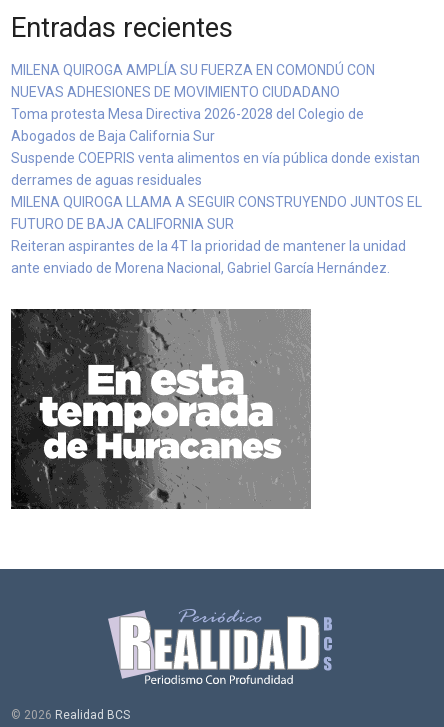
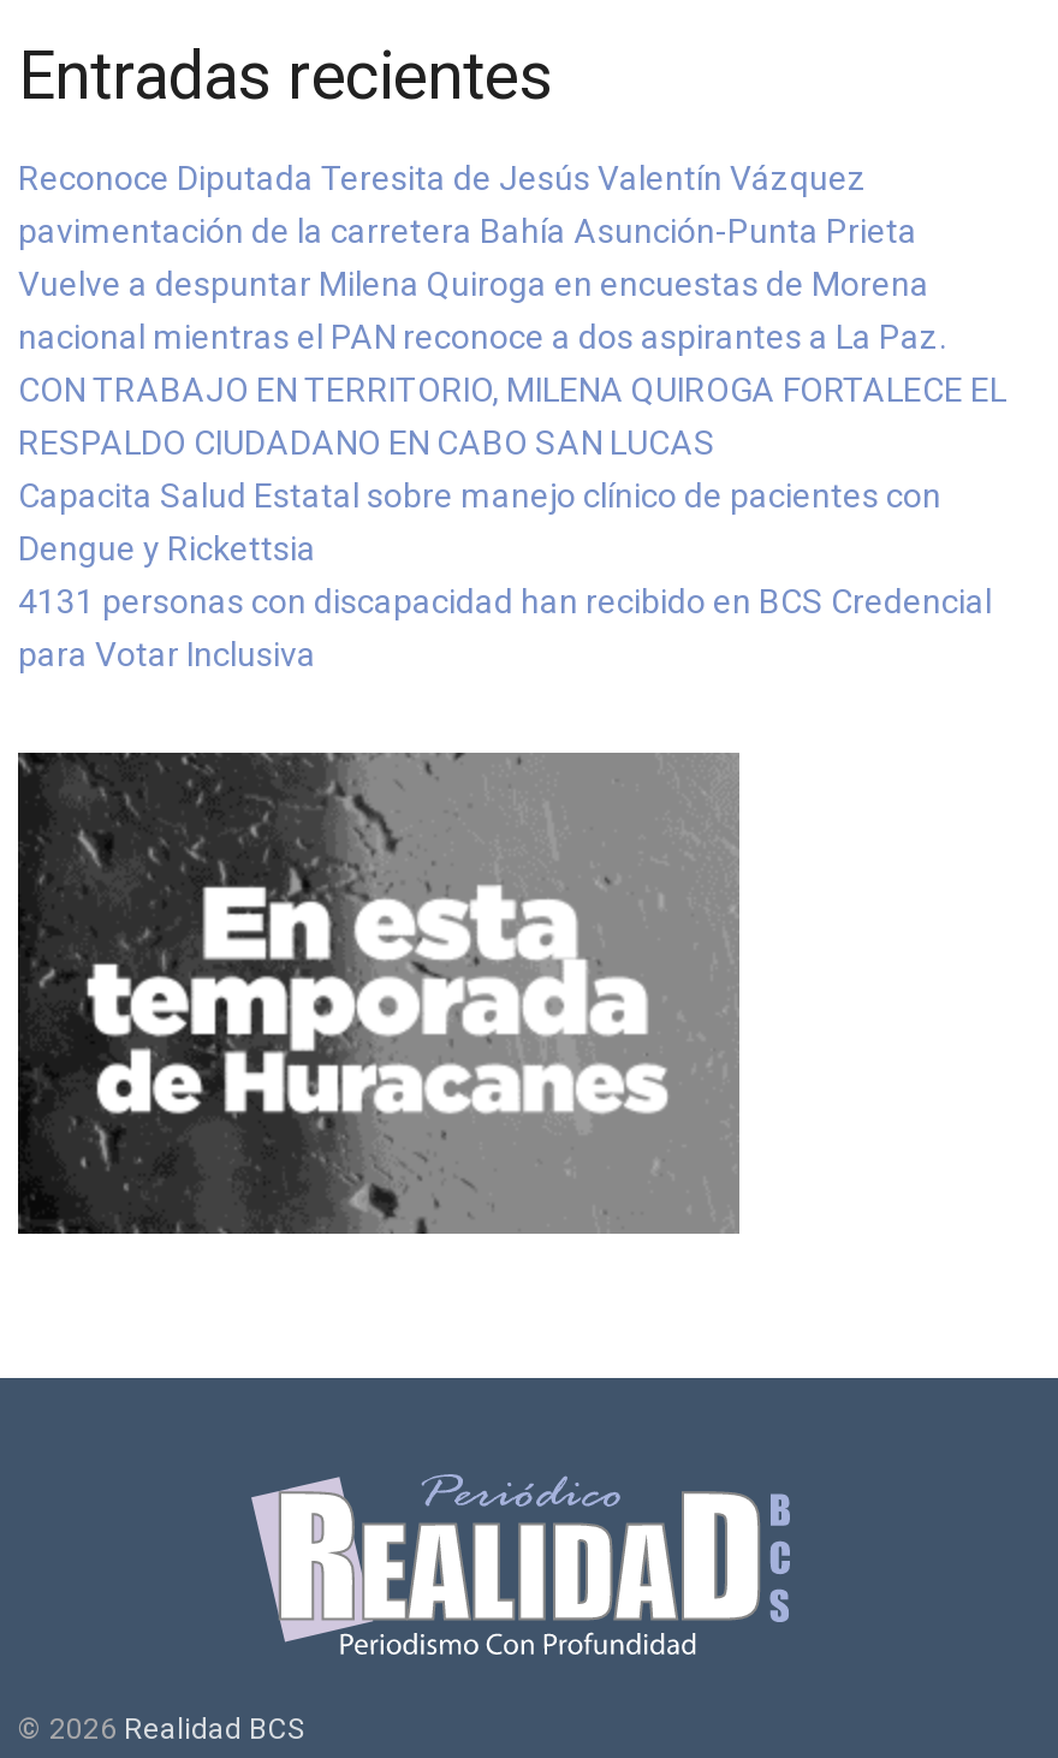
- MILENA QUIROGA AMPLÍA SU FUERZA EN COMONDÚ CON
- NUEVAS ADHESIONES DE MOVIMIENTO CIUDADANO
- Toma protesta Mesa Directiva 2026-2028 del Colegio de
- Abogados de Baja California Sur
- Suspende COEPRIS venta alimentos en vía pública donde existan
- derrames de aguas residuales
- MILENA QUIROGA LLAMA A SEGUIR CONSTRUYENDO JUNTOS EL
- FUTURO DE BAJA CALIFORNIA SUR
- Reiteran aspirantes de la 4T la prioridad de mantener la unidad
- ante enviado de Morena Nacional, Gabriel García Hernández.
+ Reconoce Diputada Teresita de Jesús Valentín Vázquez
+ pavimentación de la carretera Bahía Asunción-Punta Prieta
+ Vuelve a despuntar Milena Quiroga en encuestas de Morena
+ nacional mientras el PAN reconoce a dos aspirantes a La Paz.
+ CON TRABAJO EN TERRITORIO, MILENA QUIROGA FORTALECE EL
+ RESPALDO CIUDADANO EN CABO SAN LUCAS
+ Capacita Salud Estatal sobre manejo clínico de pacientes con
+ Dengue y Rickettsia
+ 4131 personas con discapacidad han recibido en BCS Credencial
+ para Votar Inclusiva
